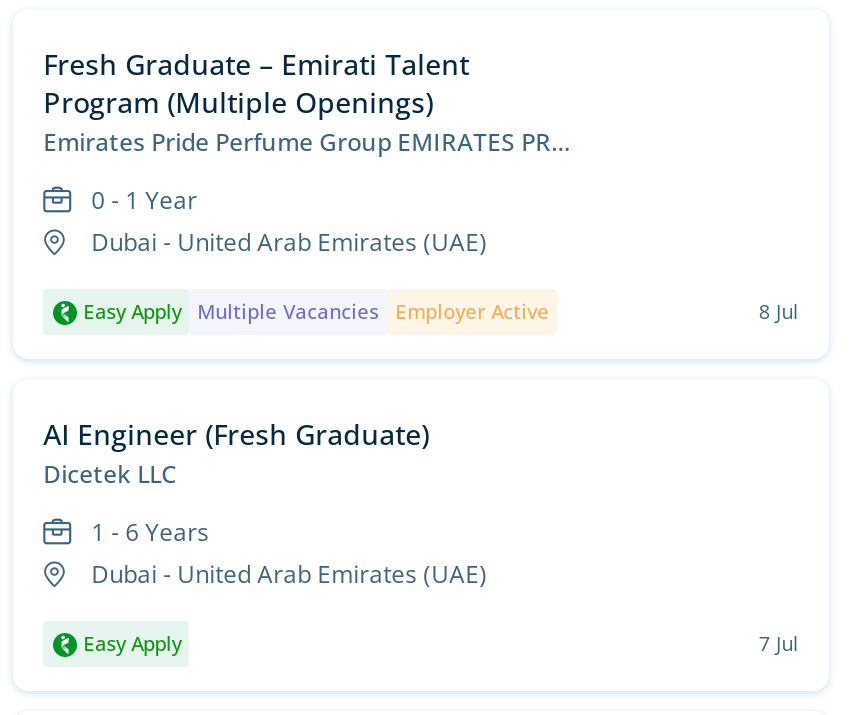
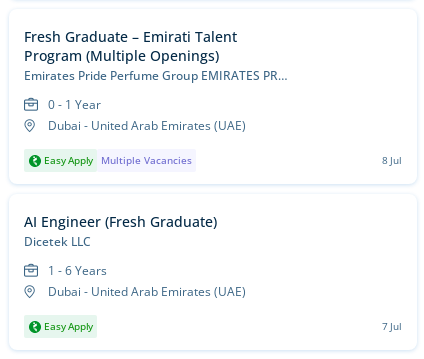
- Easy Apply Multiple Vacancies Employer Active
+ Easy Apply Multiple Vacancies
